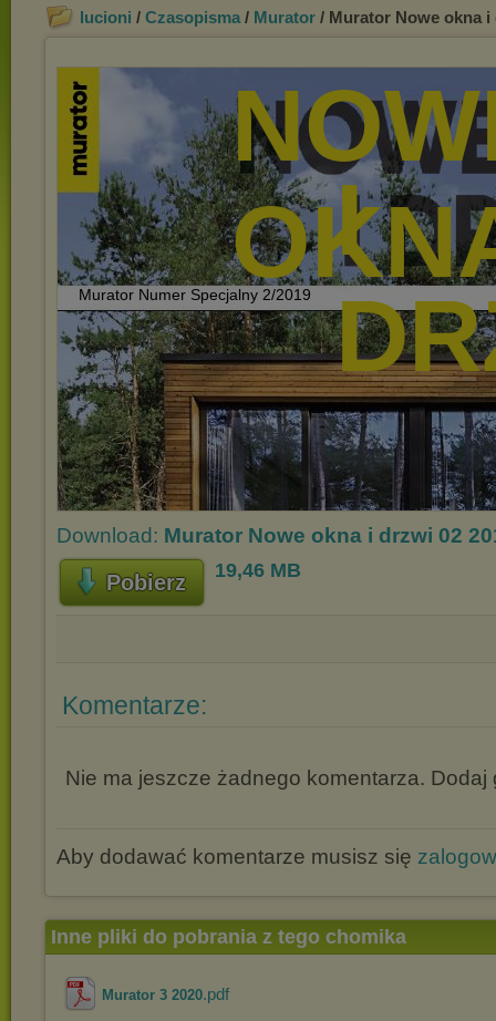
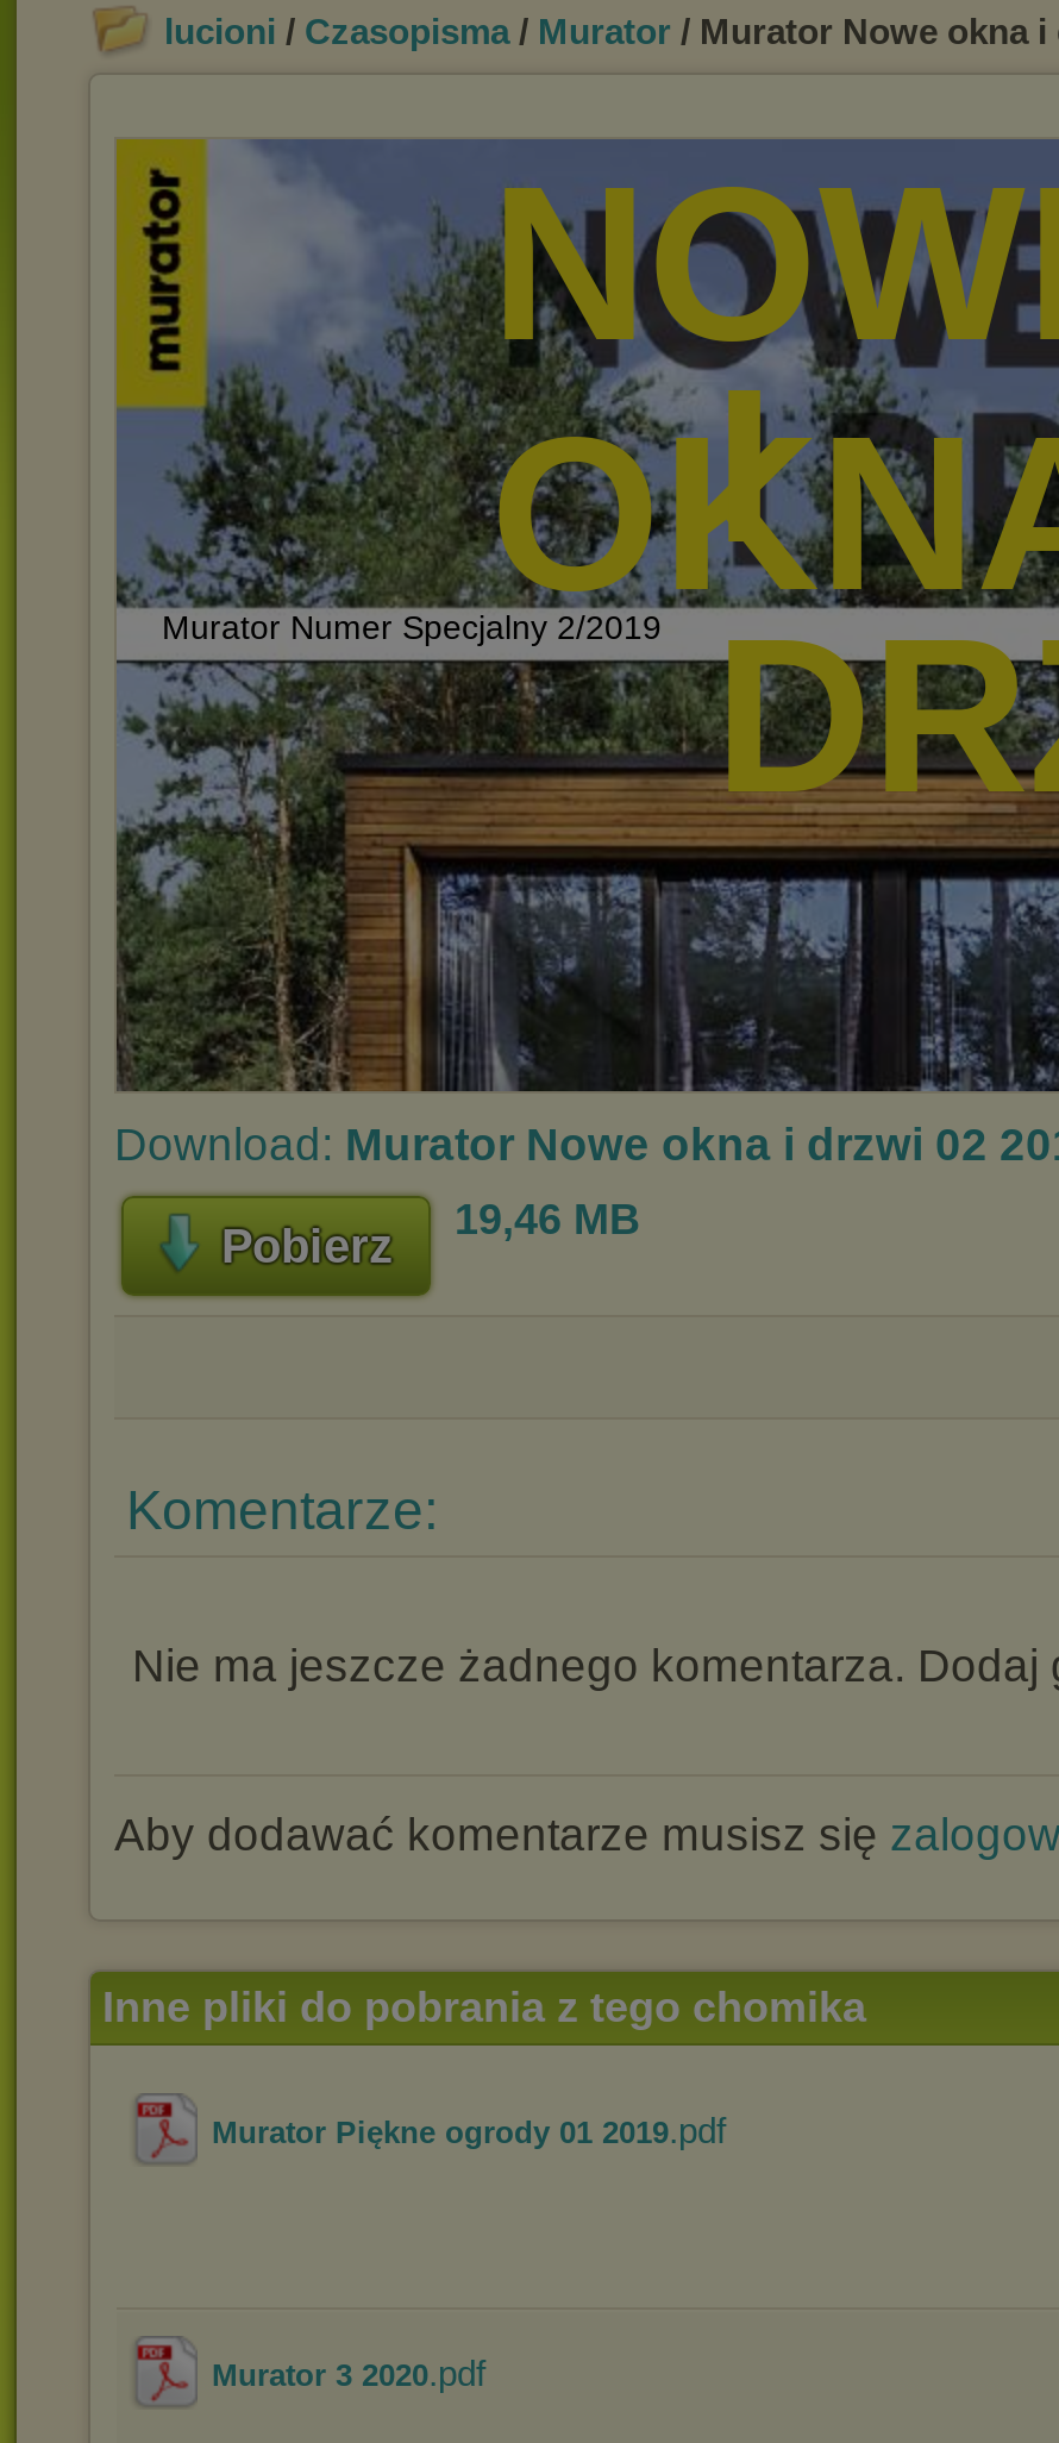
+ Murator Piękne ogrody 01 2019.pdf
